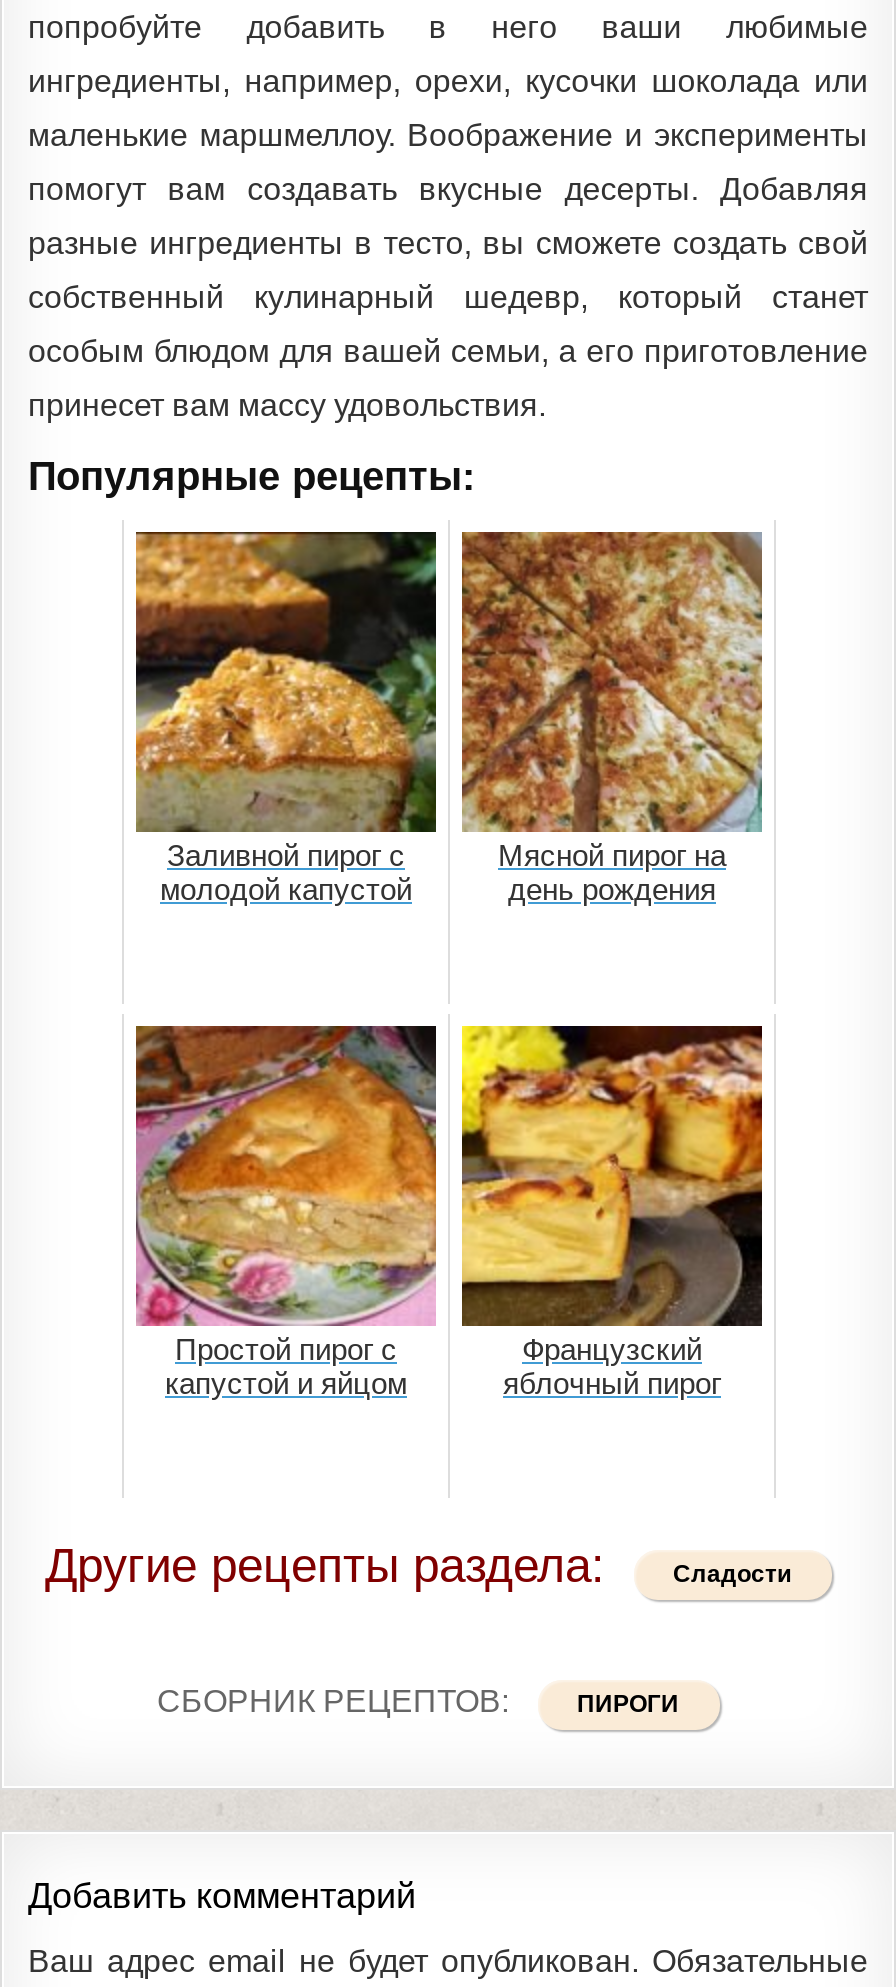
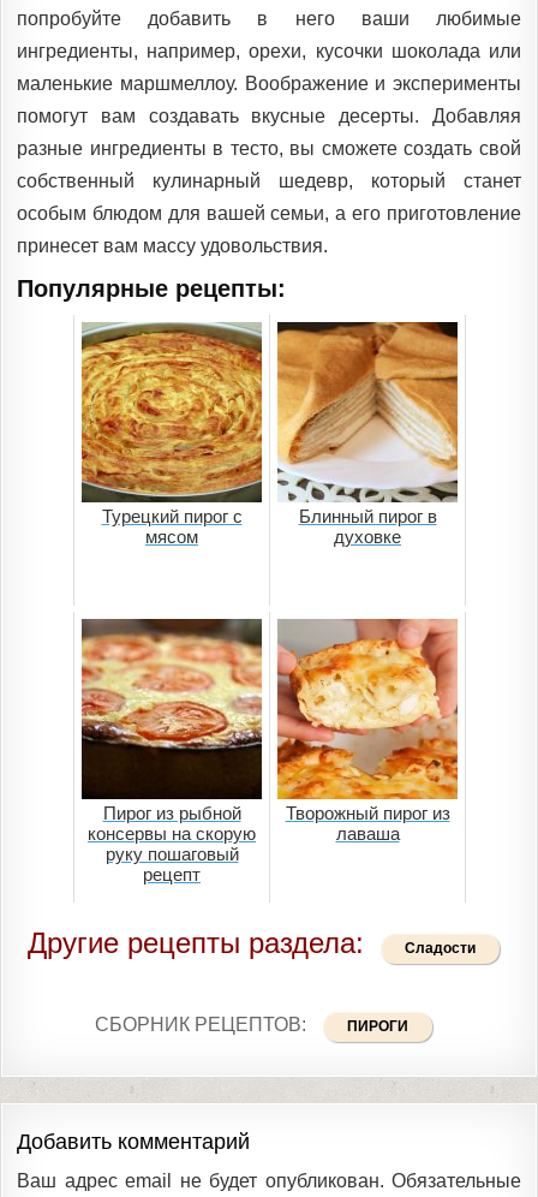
- [image]
- Заливной пирог с
- молодой капустой
+ [image]
+ Турецкий пирог с
+ мясом

- [image]
- Мясной пирог на
- день рождения
+ [image]
+ Блинный пирог в
+ духовке

- [image]
- Простой пирог с
- капустой и яйцом
+ [image]
+ Пирог из рыбной
+ консервы на скорую
+ руку пошаговый
+ рецепт

- [image]
- Французский
- яблочный пирог
+ [image]
+ Творожный пирог из
+ лаваша
